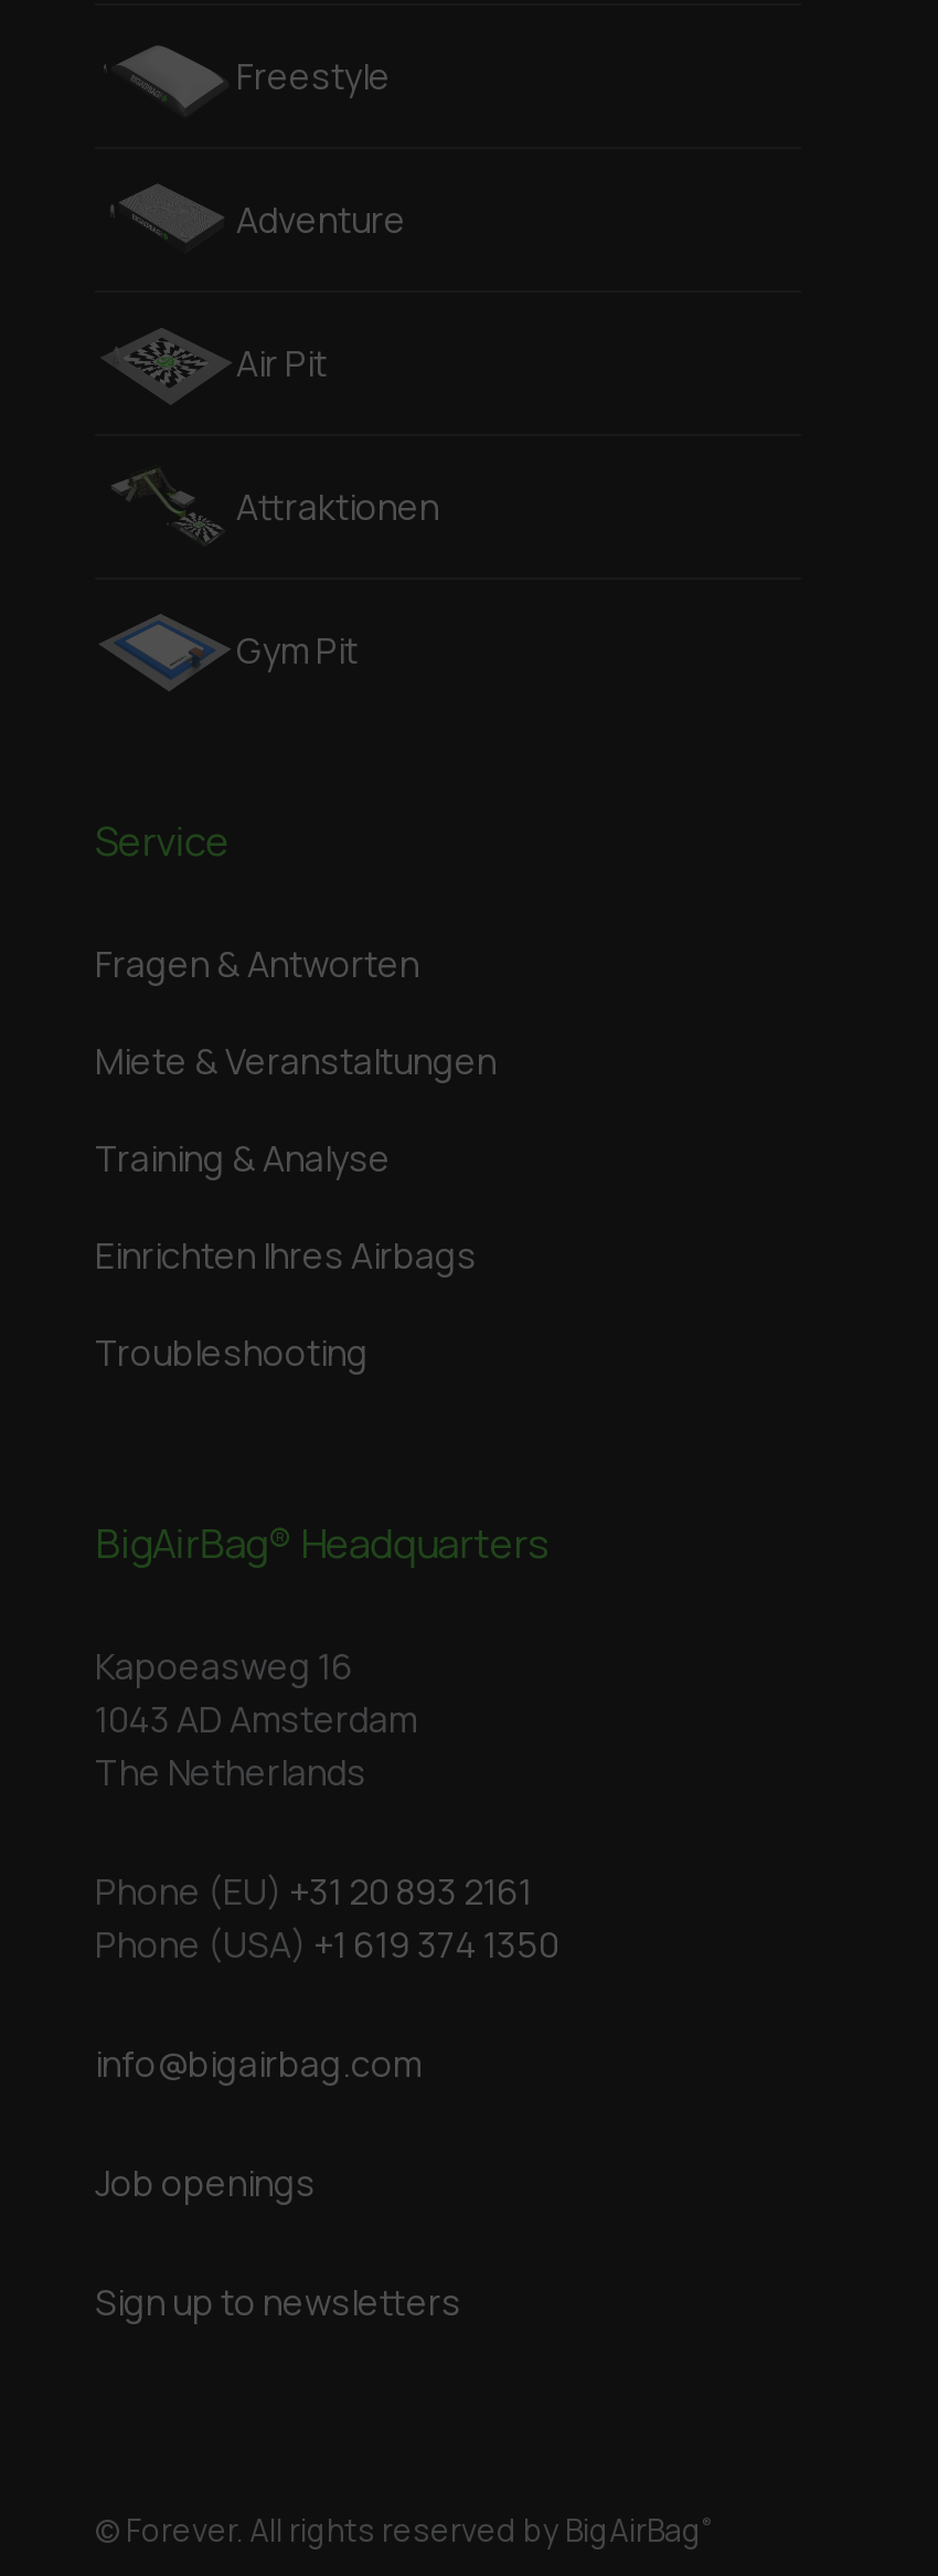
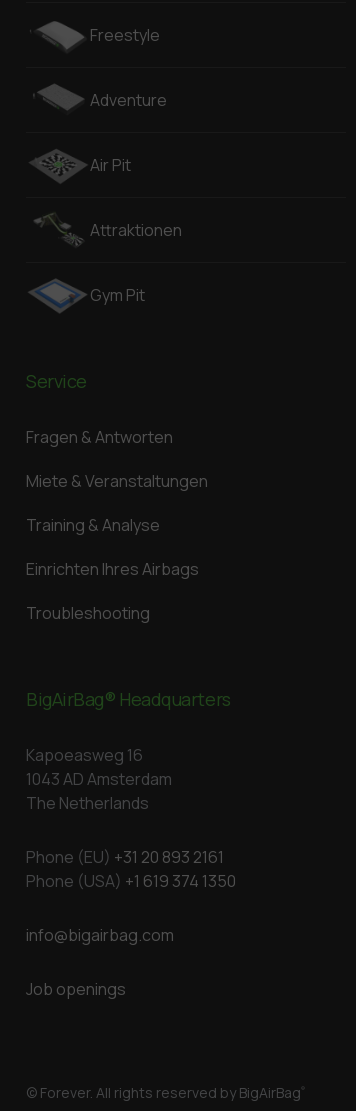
- Sign up to newsletters
